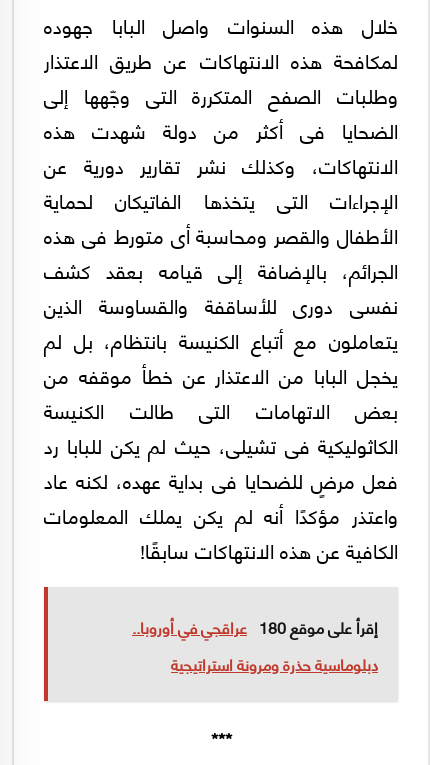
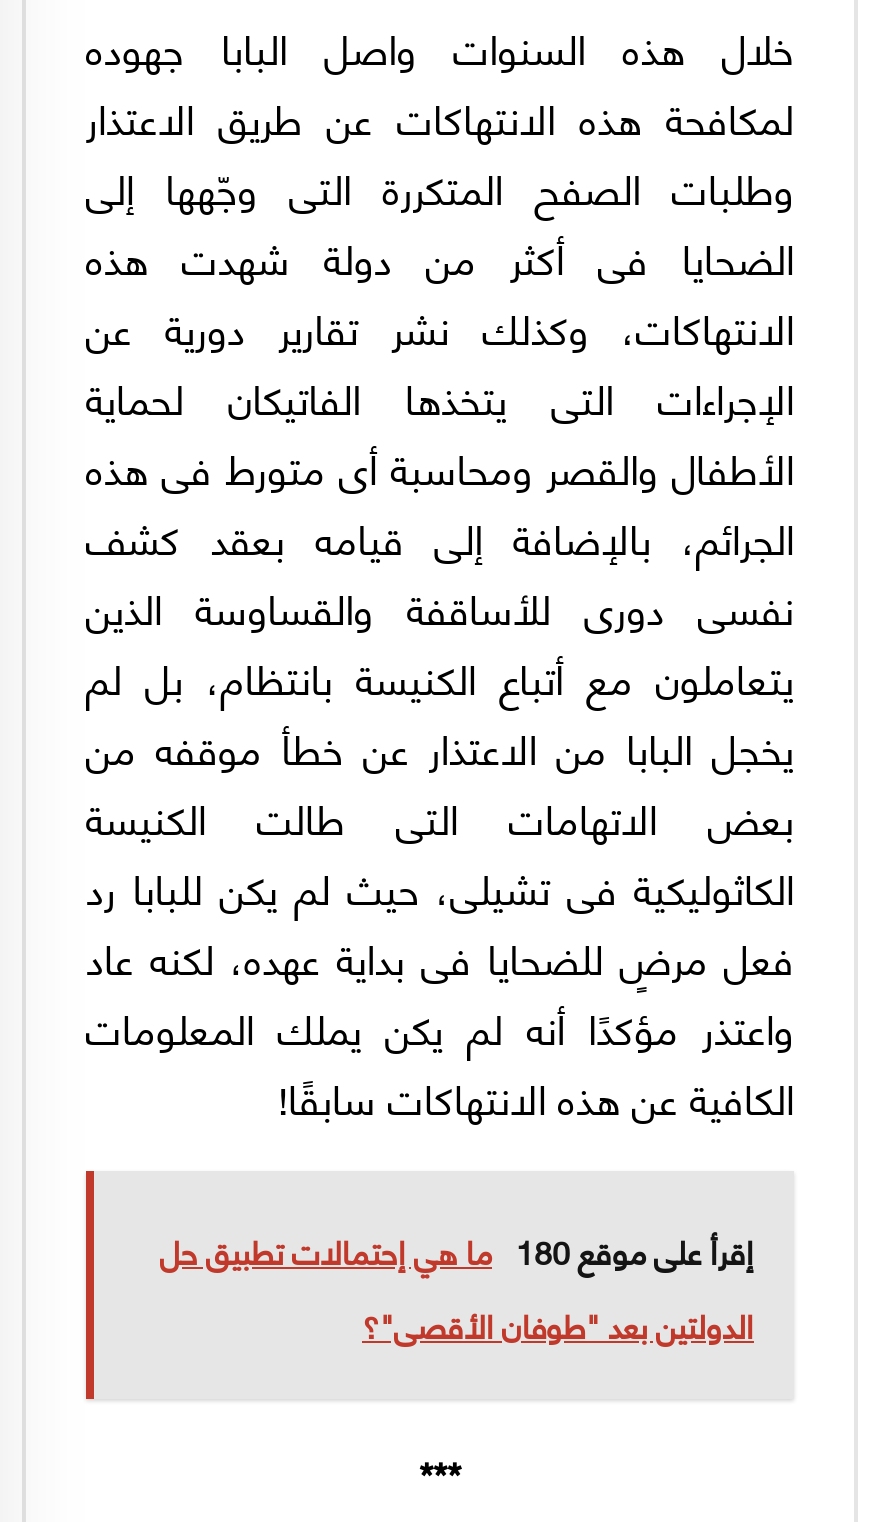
- عراقجي في أوروبا..
- دبلوماسية حذرة ومرونة استراتيجية
+ ما هي إحتمالات تطبيق حل
+ الدولتين بعد "طوفان الأقصى"؟
